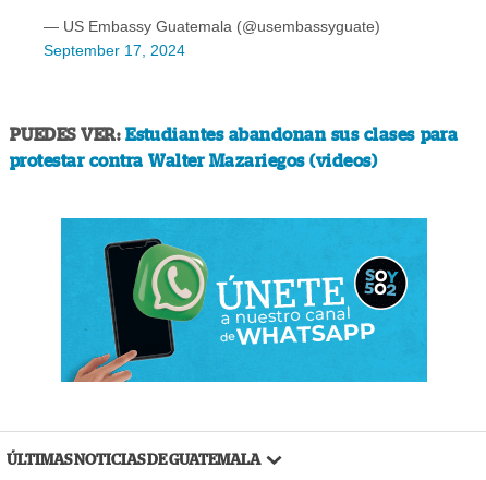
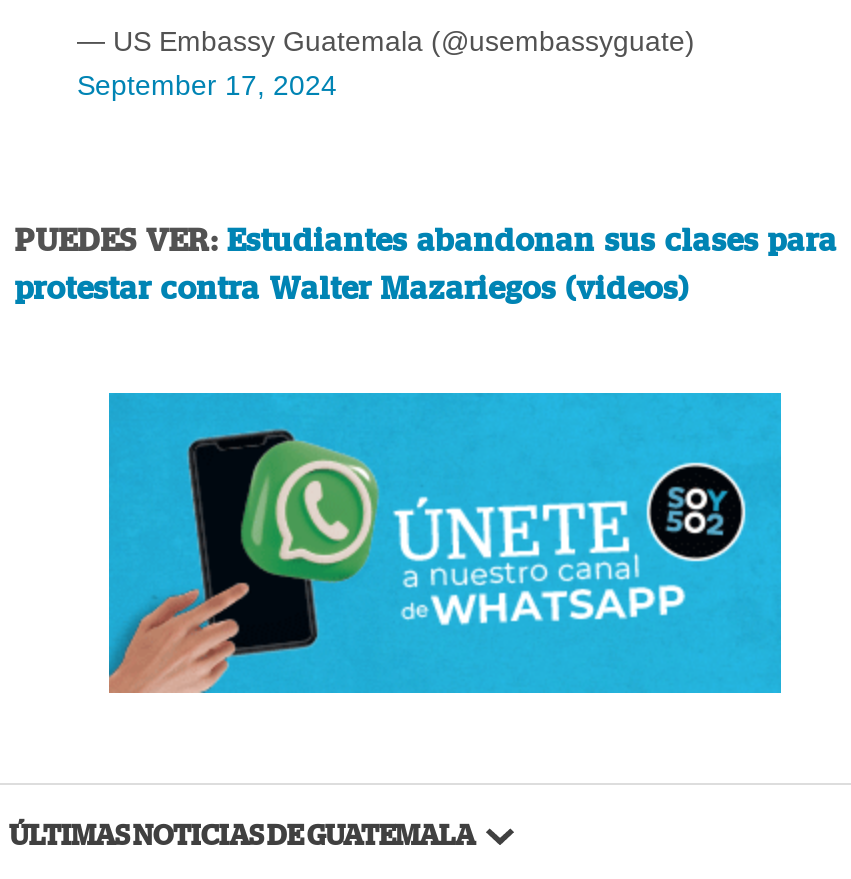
- [image]
+ [image]
